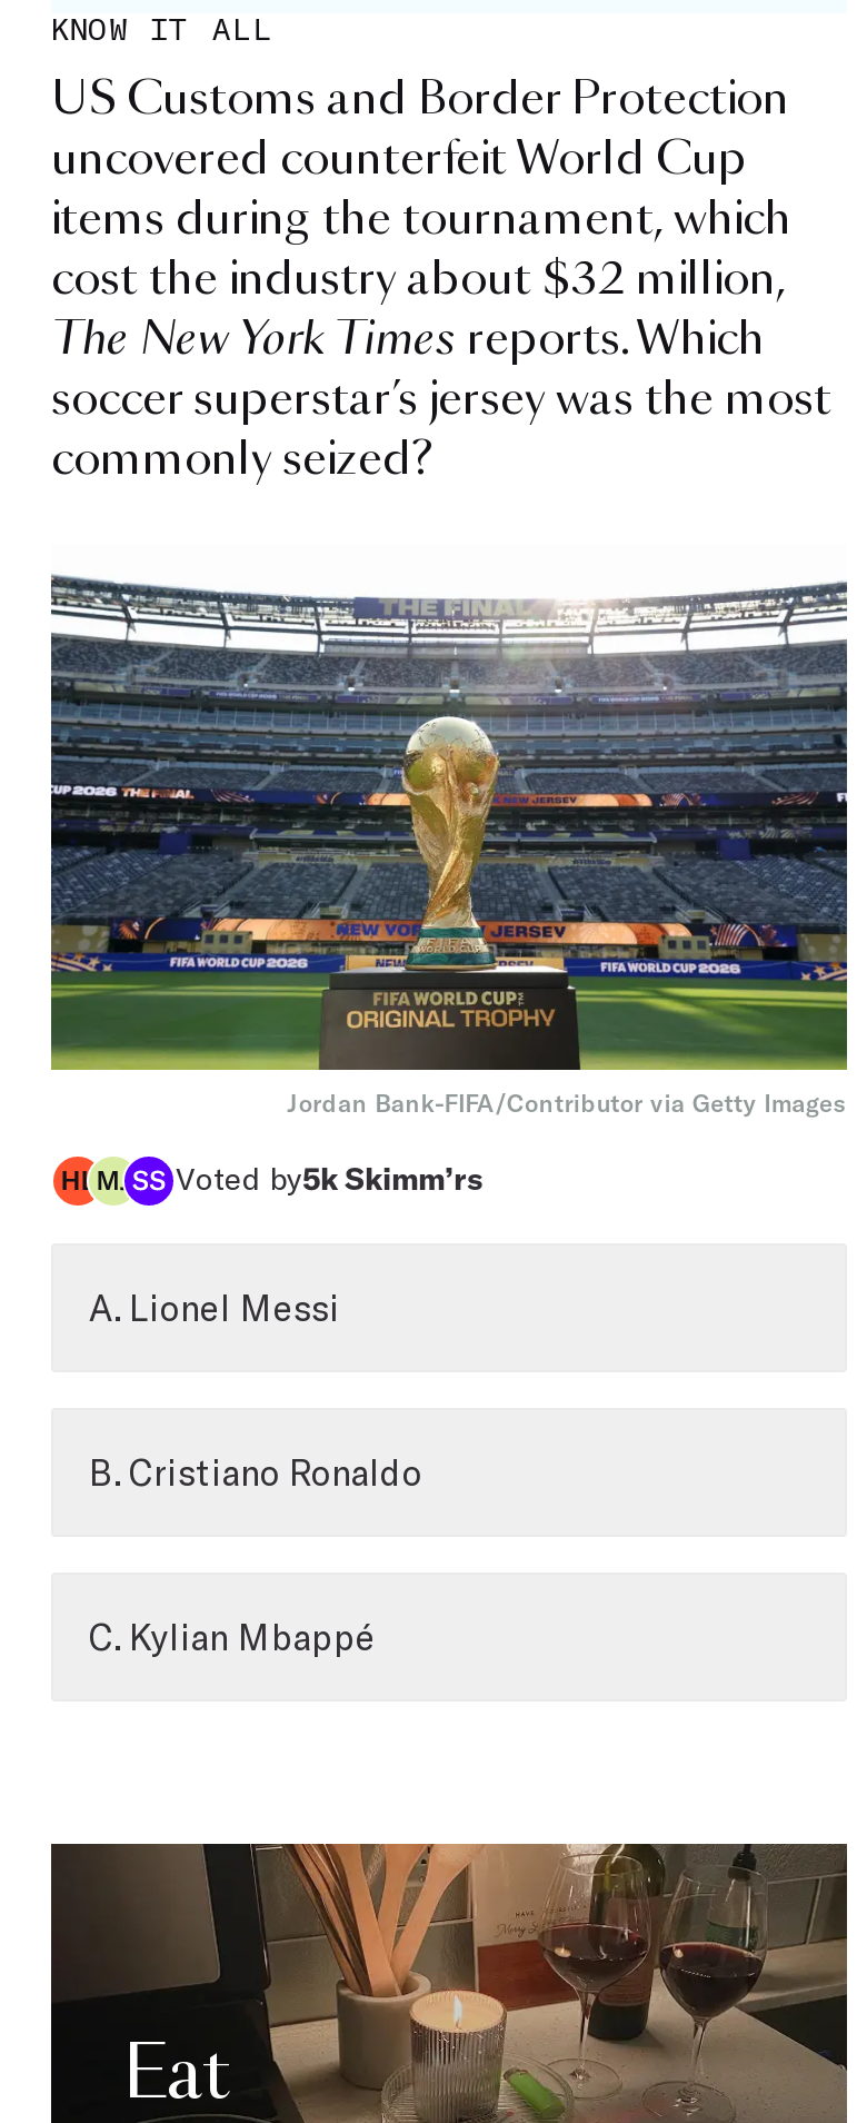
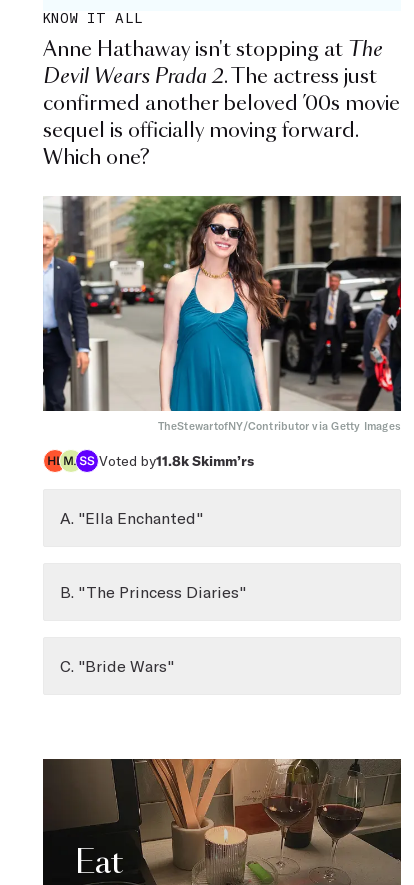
- US Customs and Border Protection
- uncovered counterfeit World Cup
- items during the tournament, which
- cost the industry about $32 million,
- The New York Times reports. Which
- soccer superstar’s jersey was the most
- commonly seized?
+ Anne Hathaway isn't stopping at The
+ Devil Wears Prada 2. The actress just
+ confirmed another beloved ’00s movie
+ sequel is officially moving forward.
+ Which one?

- [image]
- Jordan Bank-FIFA/Contributor via Getty Images
+ [image]
+ TheStewartofNY/Contributor via Getty Images

- Voted by5kSkimm’rs
+ Voted by11.8kSkimm’rs

- A. Lionel Messi
+ A. "Ella Enchanted"

- B. Cristiano Ronaldo
+ B. "The Princess Diaries"

- C. Kylian Mbappé
+ C. "Bride Wars"
